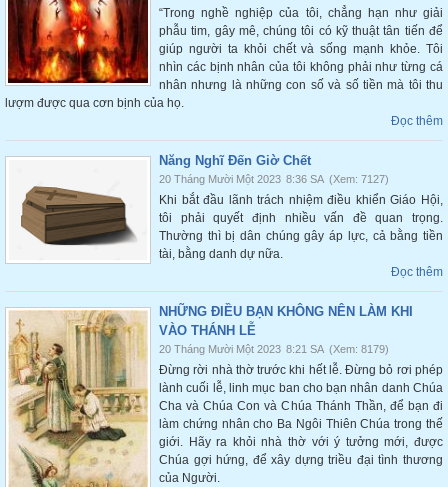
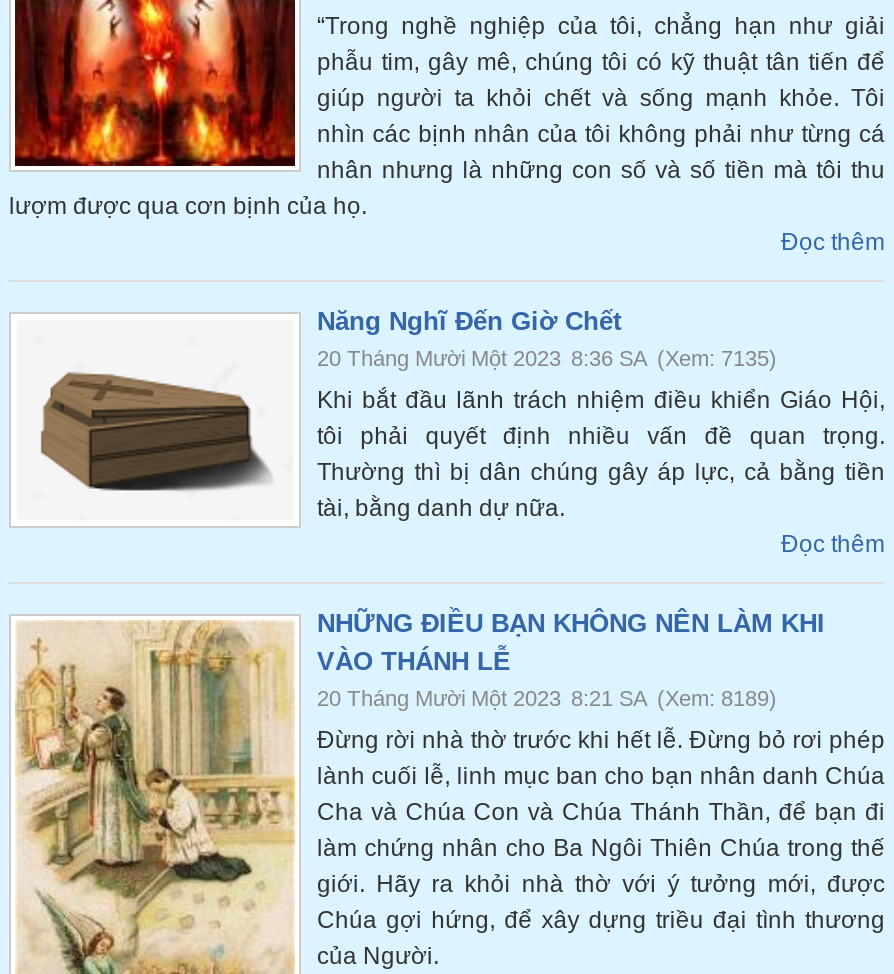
- 20 Tháng Mười Một 2023 8:36 SA (Xem: 7127)
+ 20 Tháng Mười Một 2023 8:36 SA (Xem: 7135)

- 20 Tháng Mười Một 2023 8:21 SA (Xem: 8179)
+ 20 Tháng Mười Một 2023 8:21 SA (Xem: 8189)
